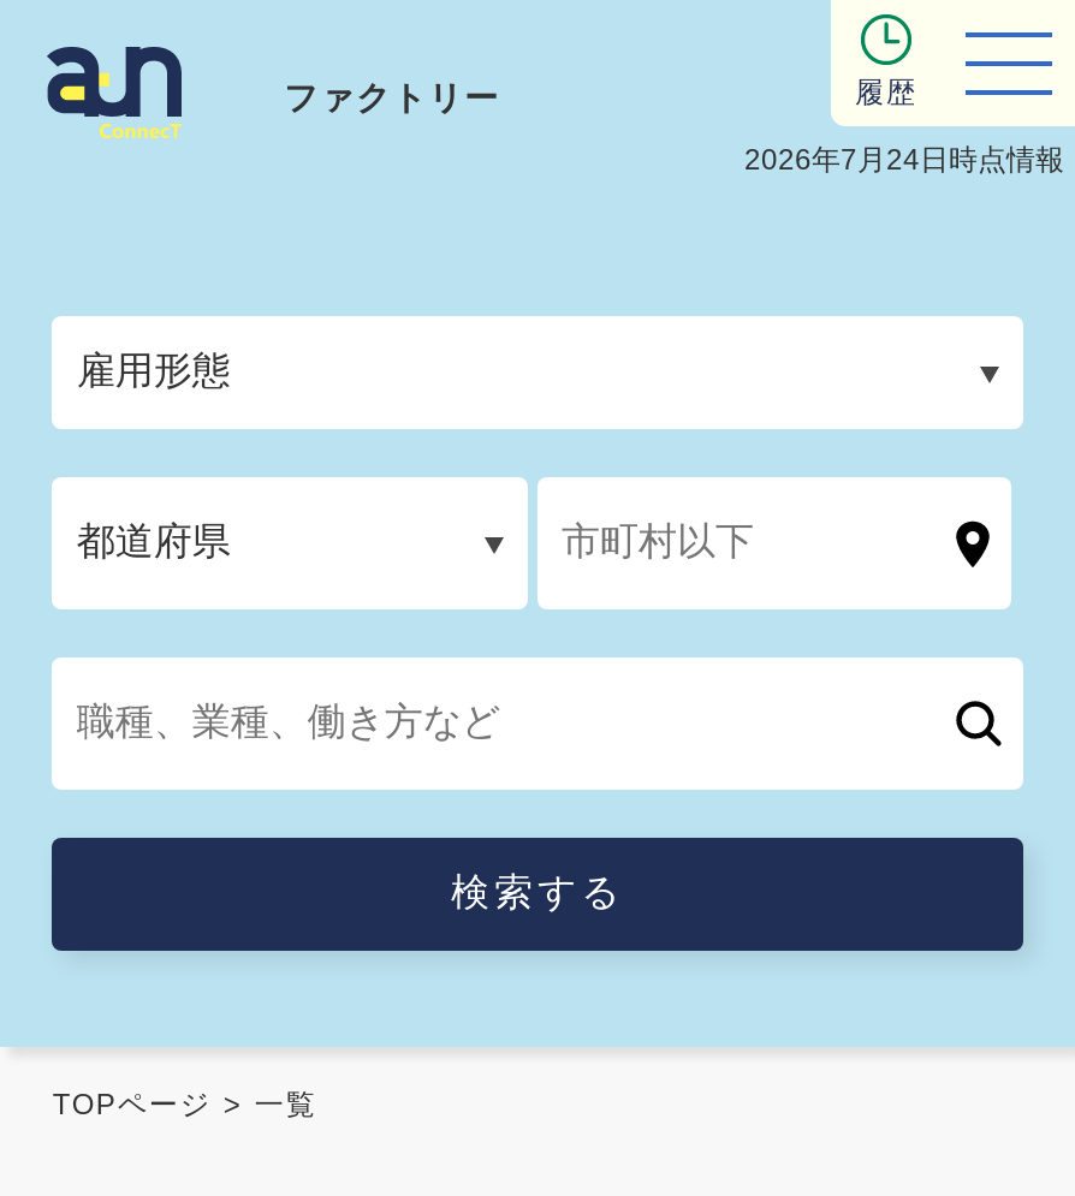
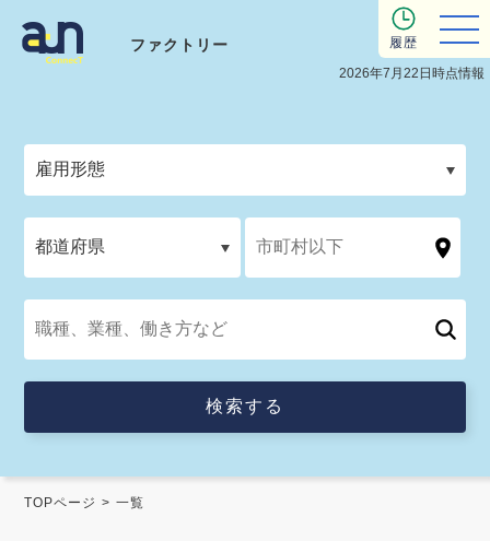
- 2026年7月24日時点情報
+ 2026年7月22日時点情報
